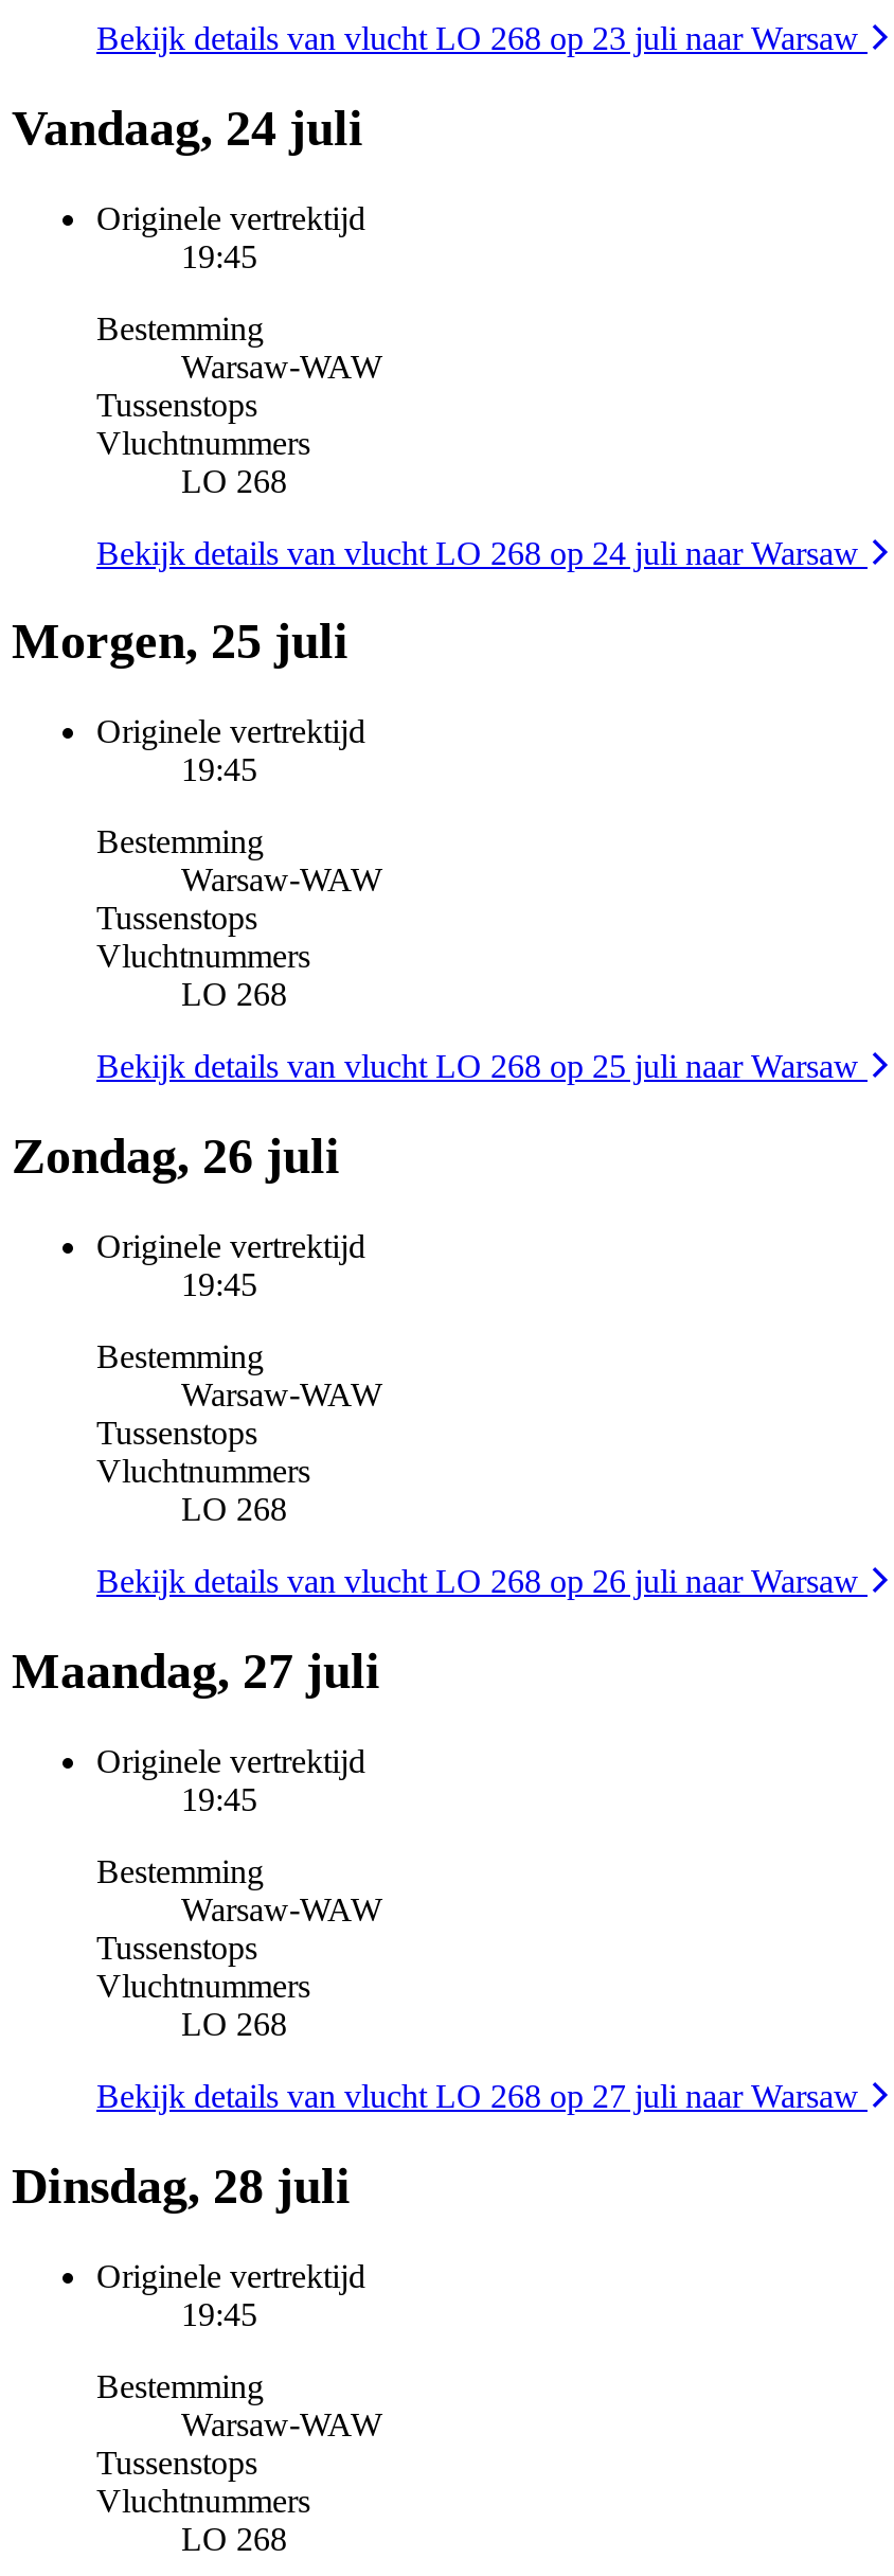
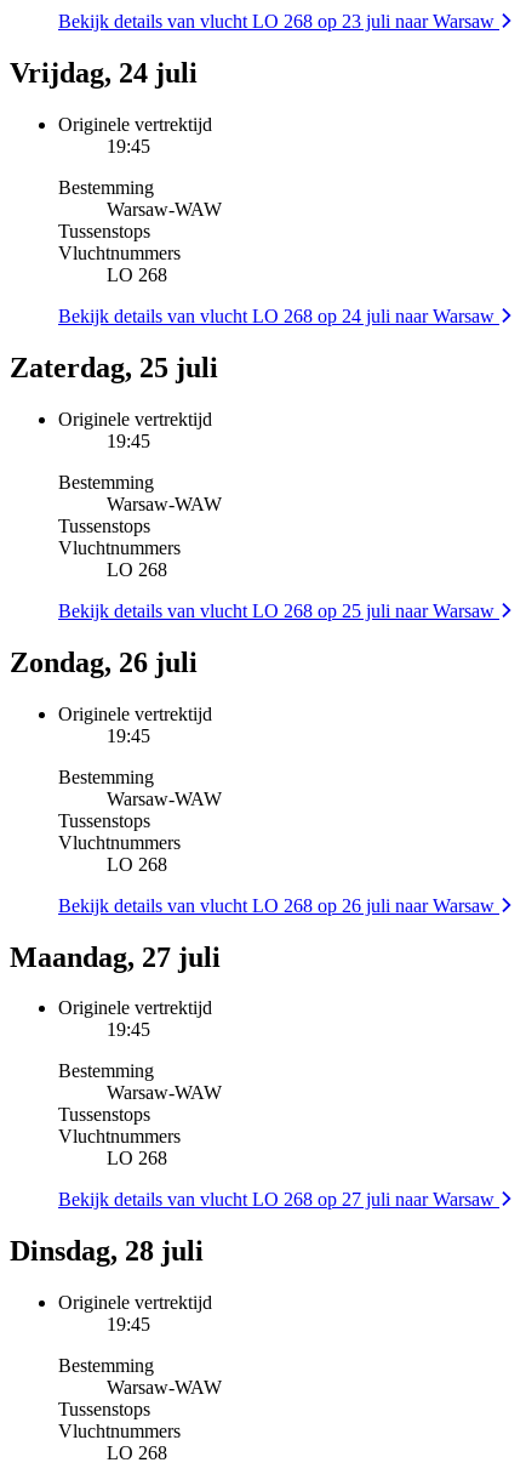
- Vandaag, 24 juli
+ Vrijdag, 24 juli

- Morgen, 25 juli
+ Zaterdag, 25 juli
